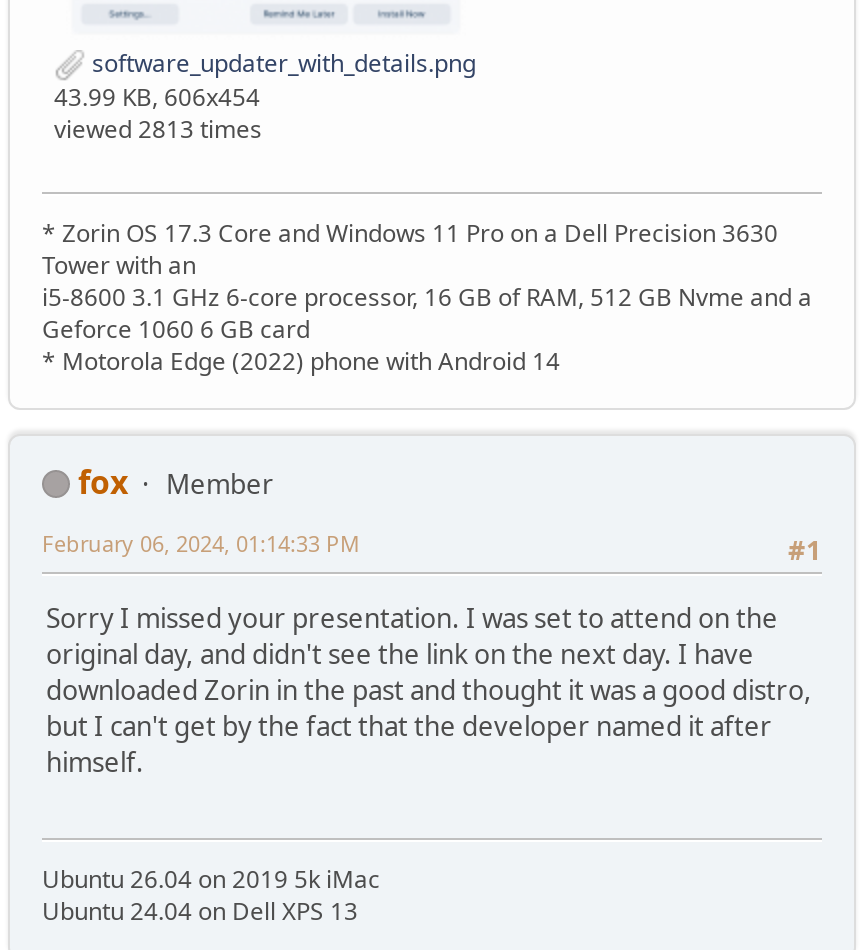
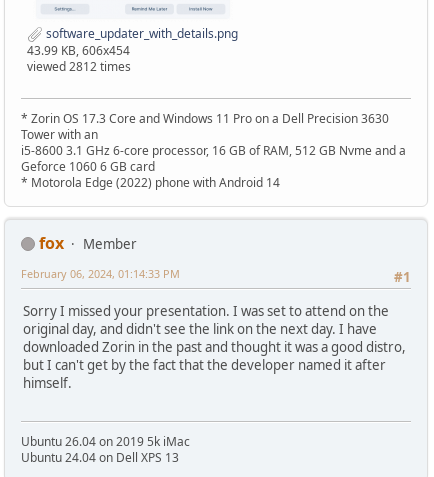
- viewed 2813 times
+ viewed 2812 times
